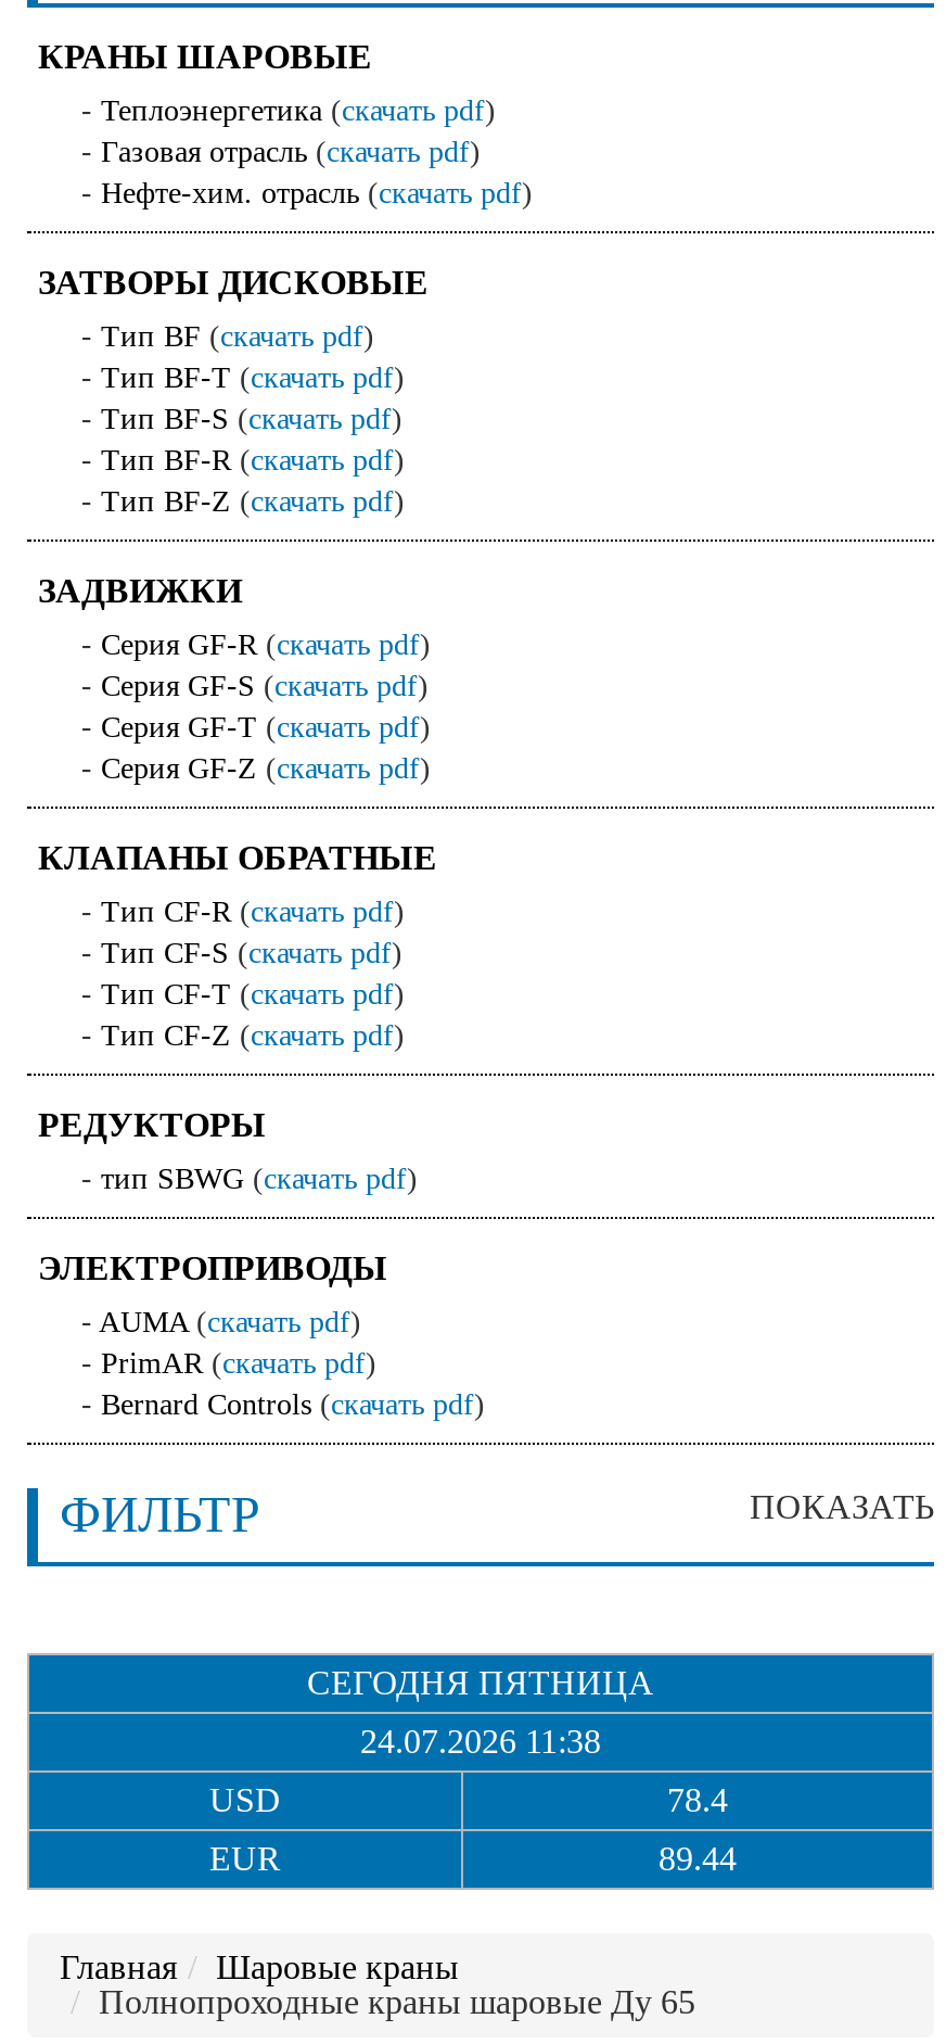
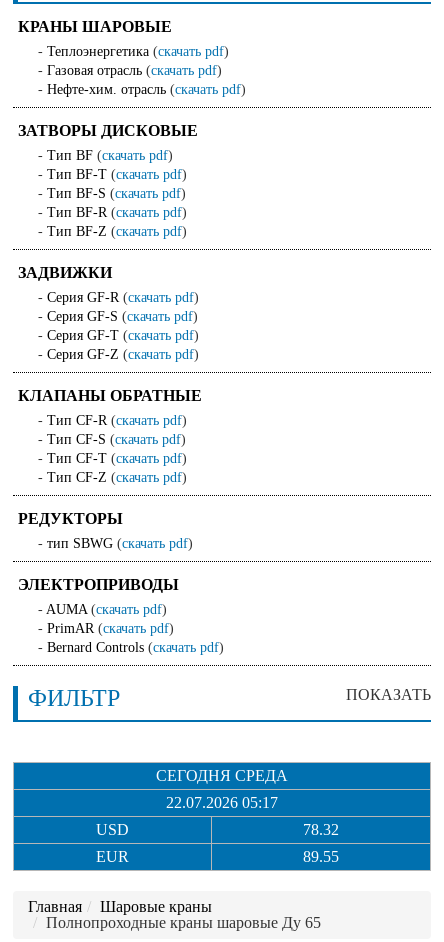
- СЕГОДНЯ ПЯТНИЦА
+ СЕГОДНЯ СРЕДА

- 24.07.2026 11:38
+ 22.07.2026 05:17

- 78.4
+ 78.32

- 89.44
+ 89.55
